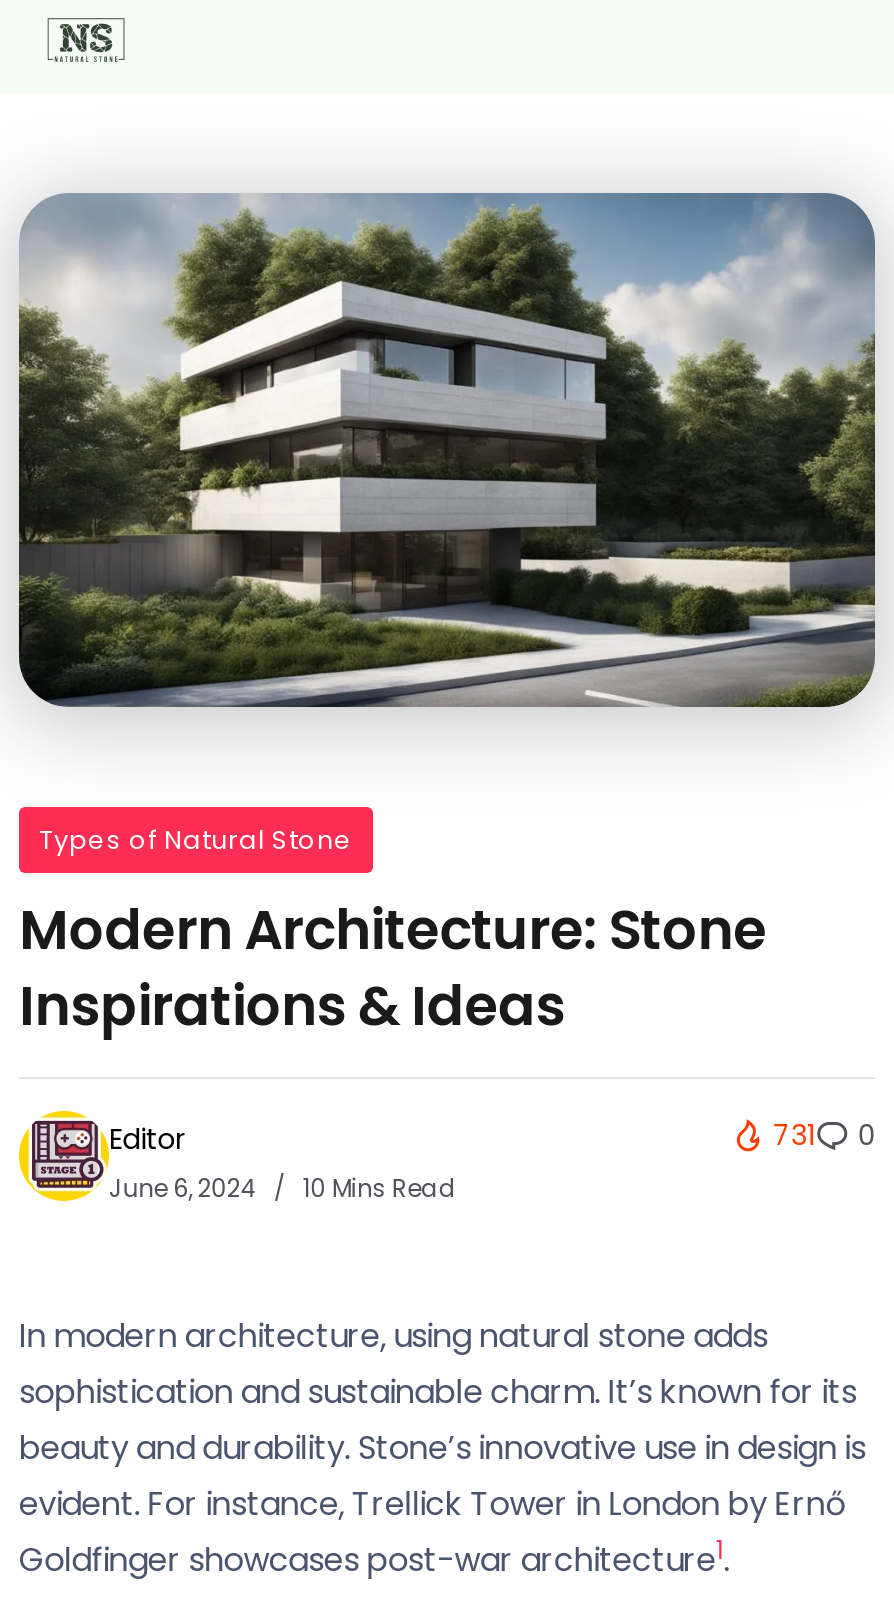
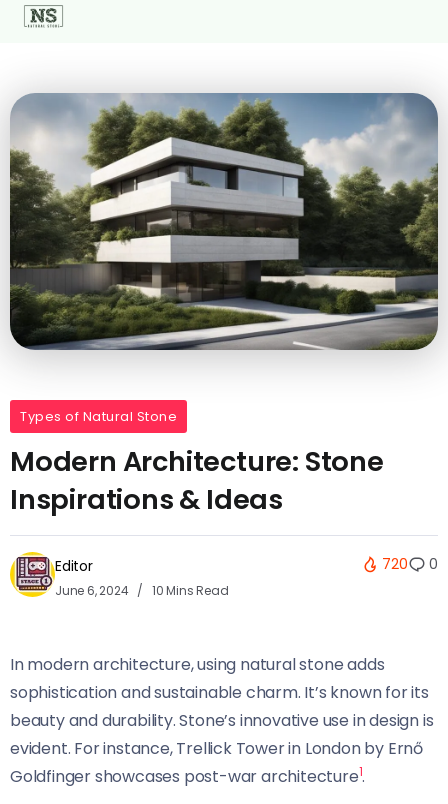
- 731 0
+ 720 0
